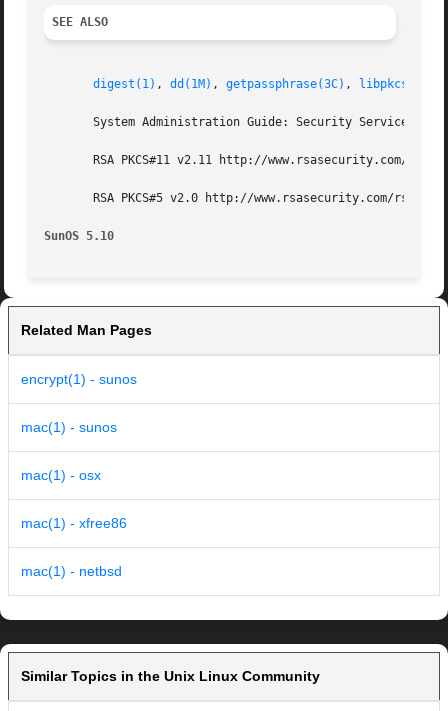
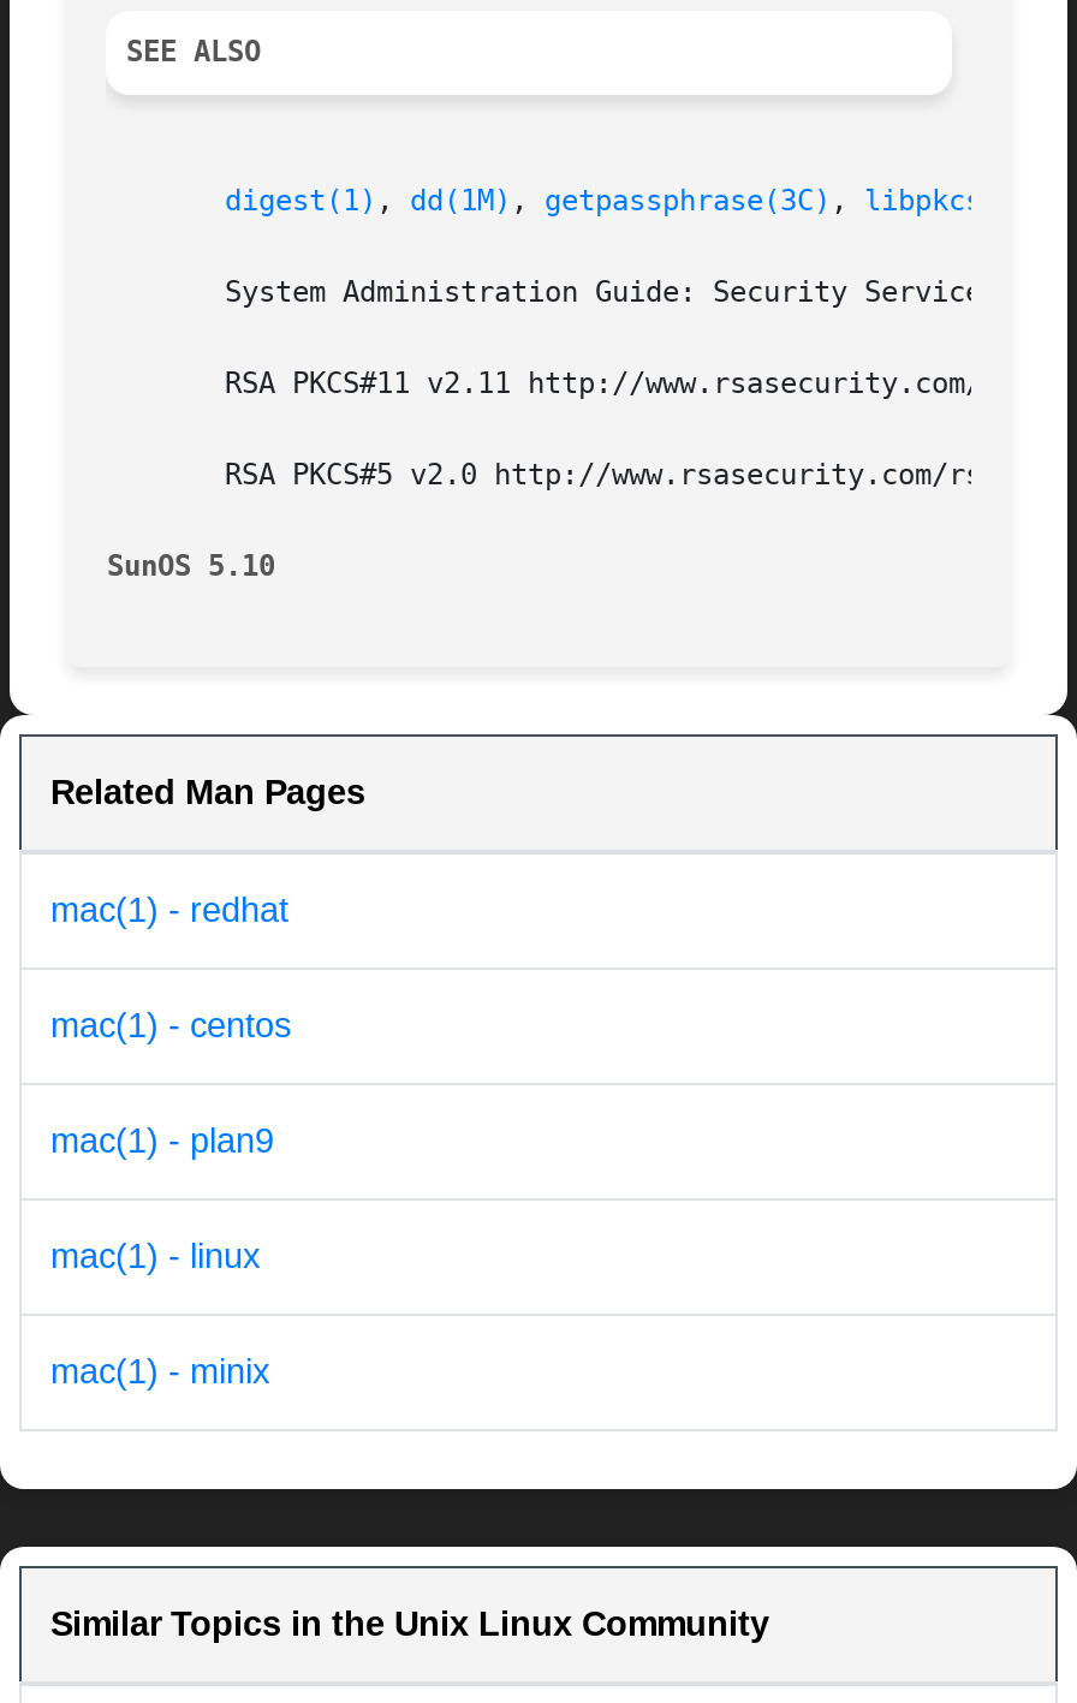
- encrypt(1) - sunos
+ mac(1) - redhat

- mac(1) - sunos
+ mac(1) - centos

- mac(1) - osx
+ mac(1) - plan9

- mac(1) - xfree86
+ mac(1) - linux

- mac(1) - netbsd
+ mac(1) - minix
